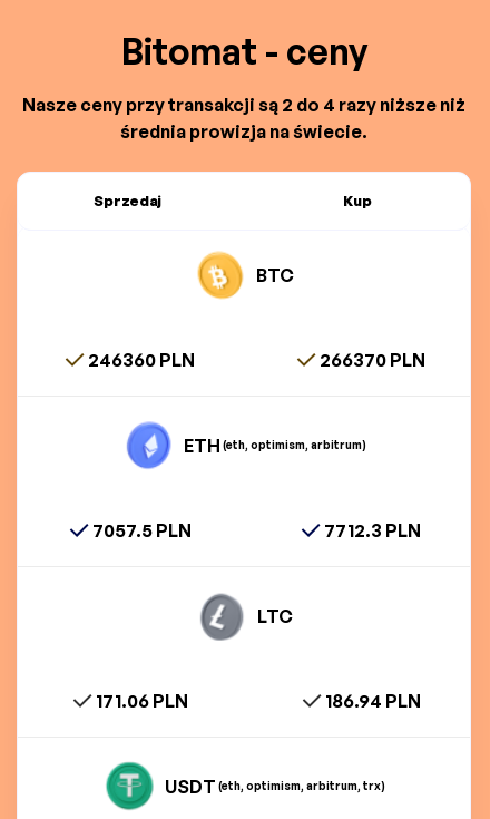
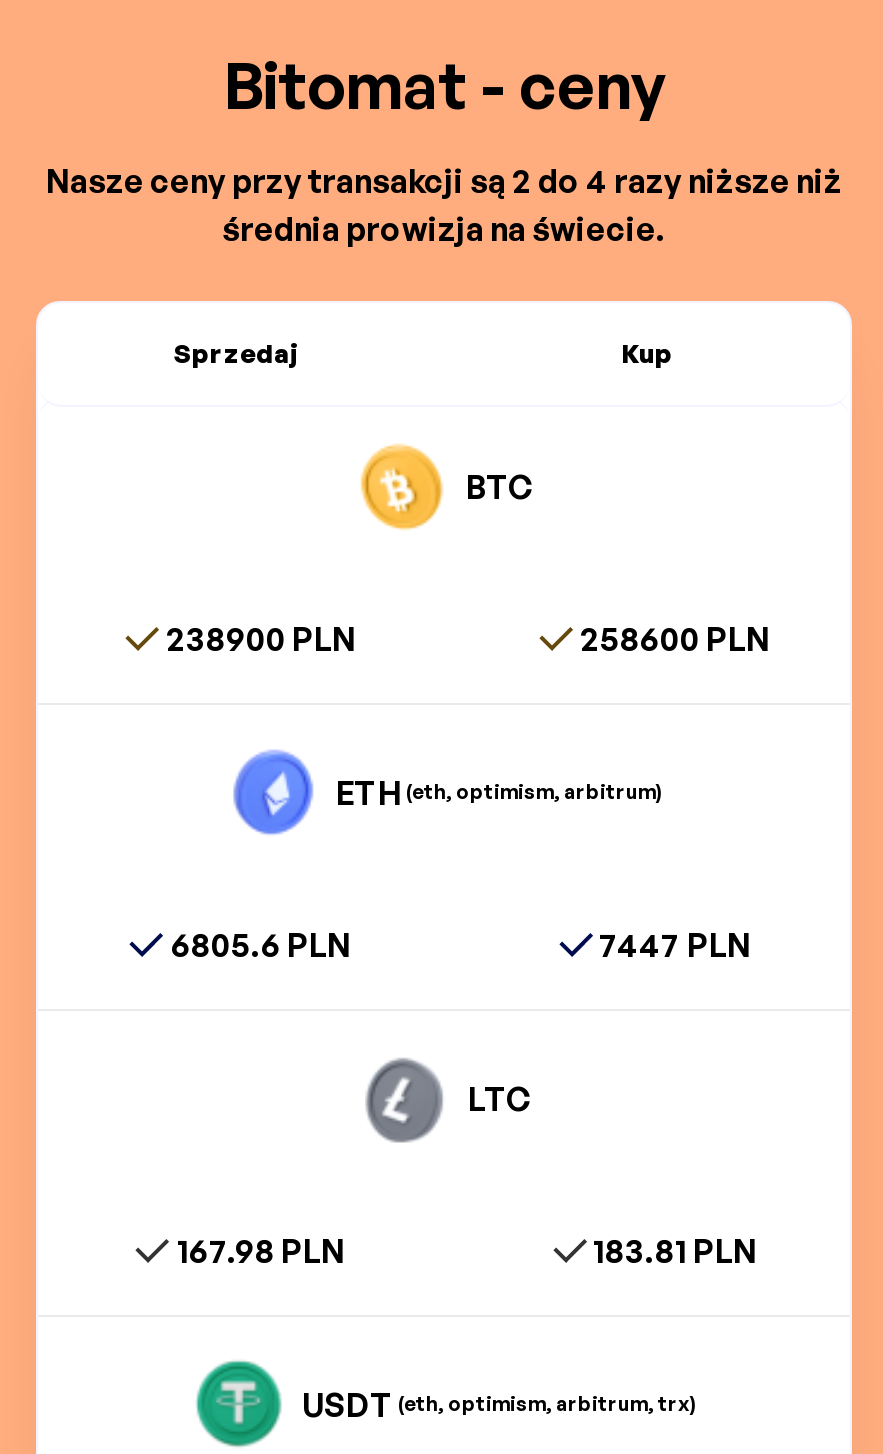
- 246360 PLN
+ 238900 PLN

- 266370 PLN
+ 258600 PLN

- 7057.5 PLN
+ 6805.6 PLN

- 7712.3 PLN
+ 7447 PLN

- 171.06 PLN
+ 167.98 PLN

- 186.94 PLN
+ 183.81 PLN
